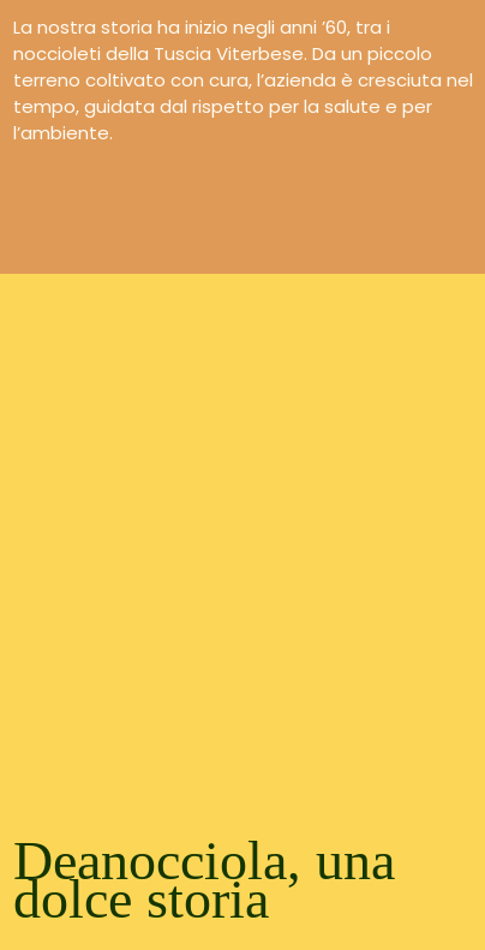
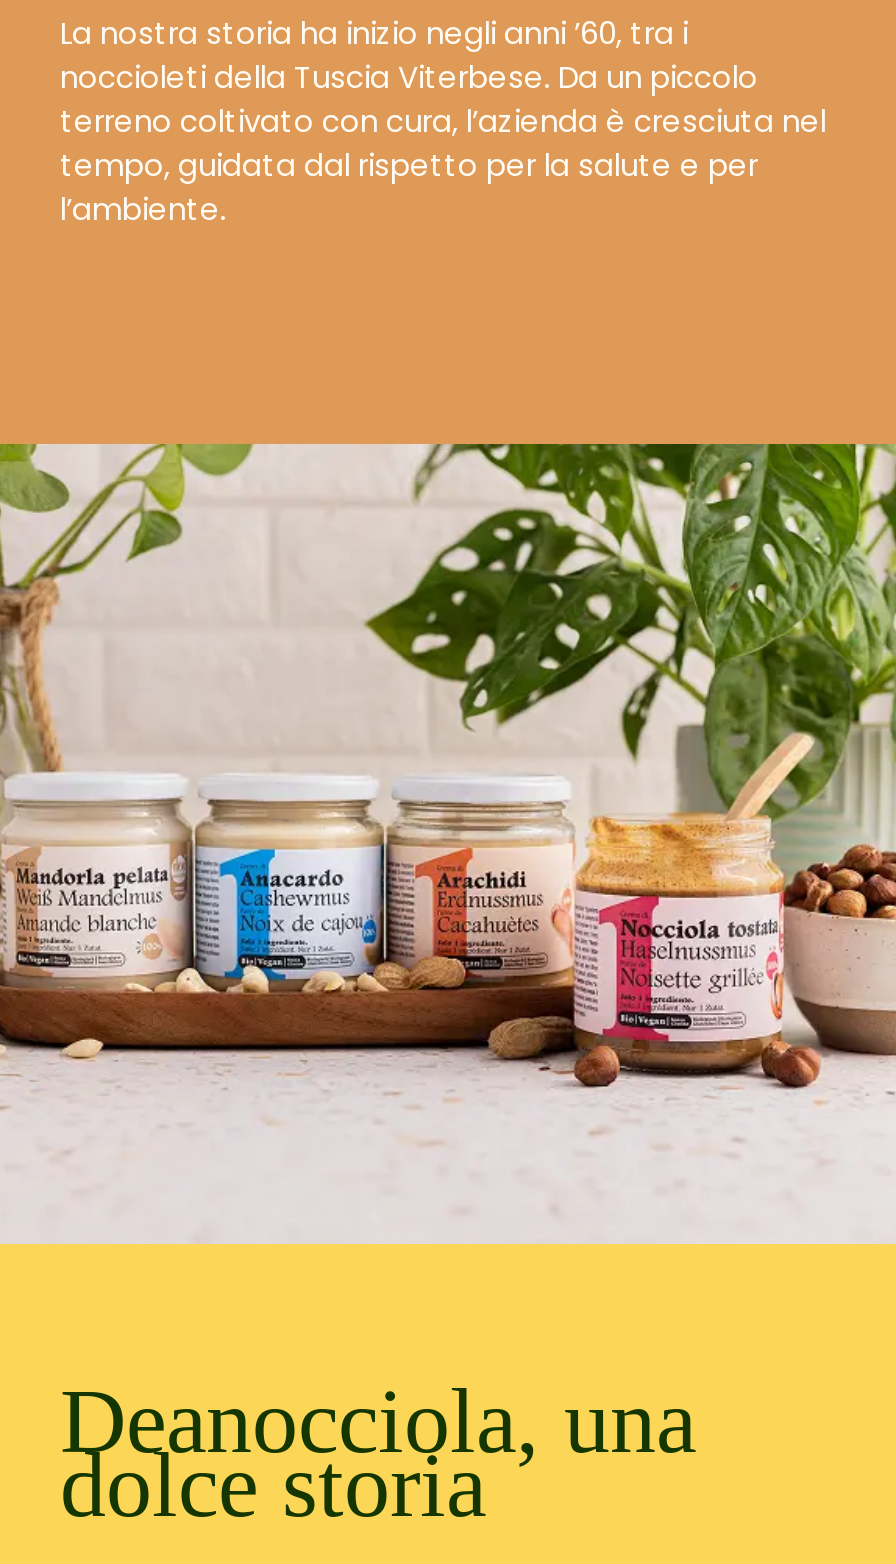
+ [image]
